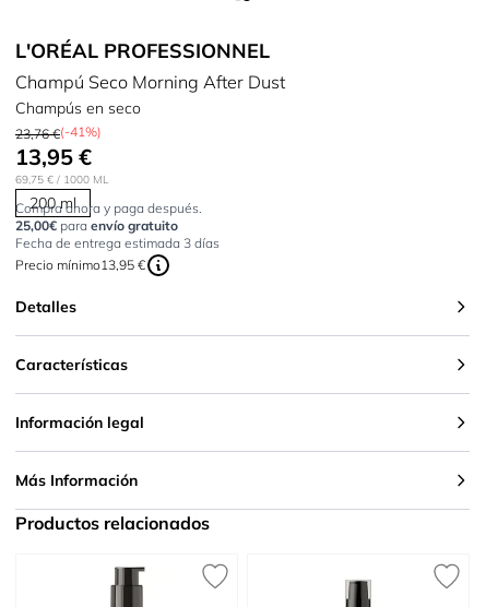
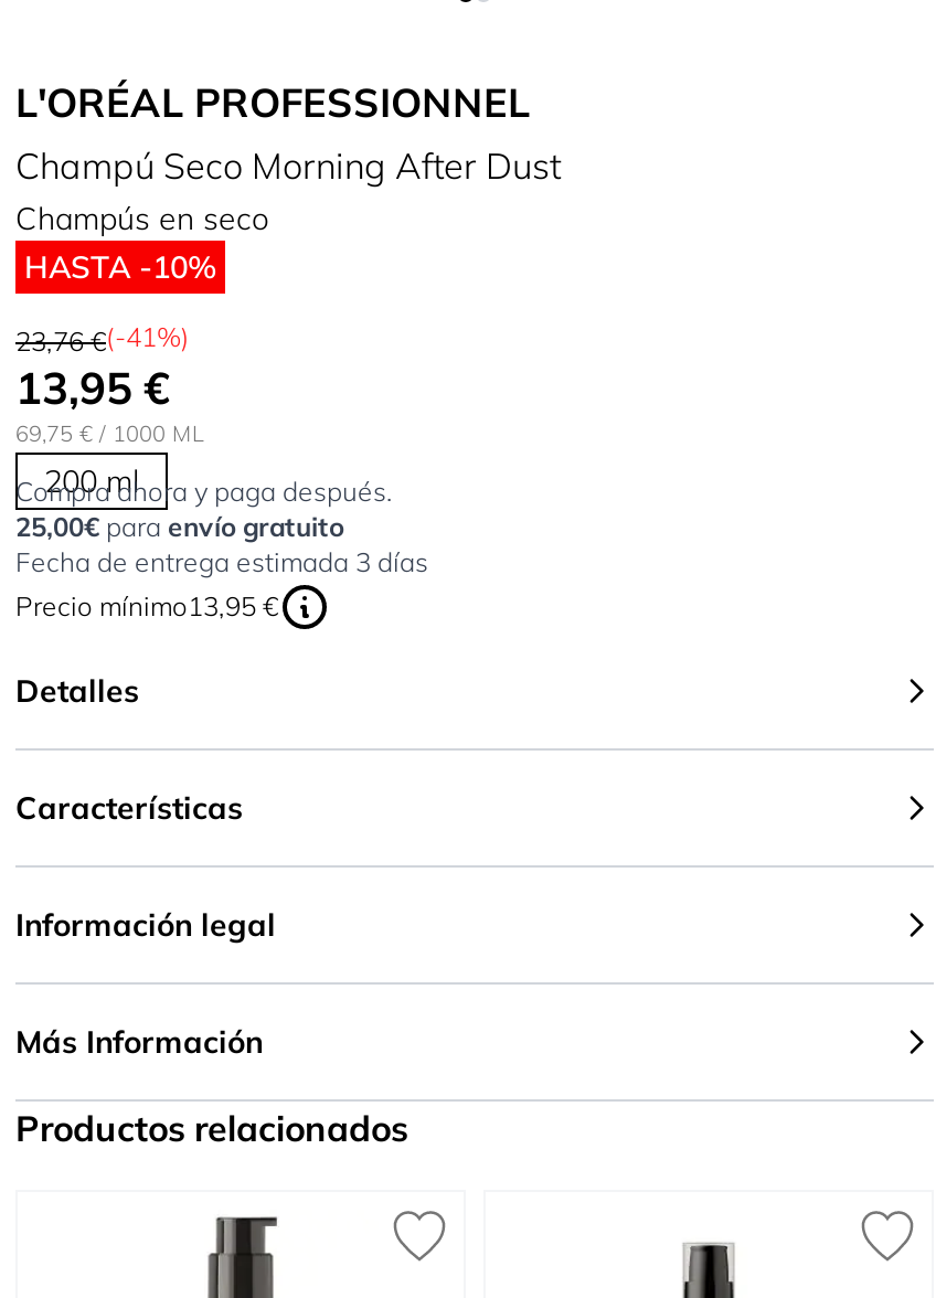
+ HASTA -10%
